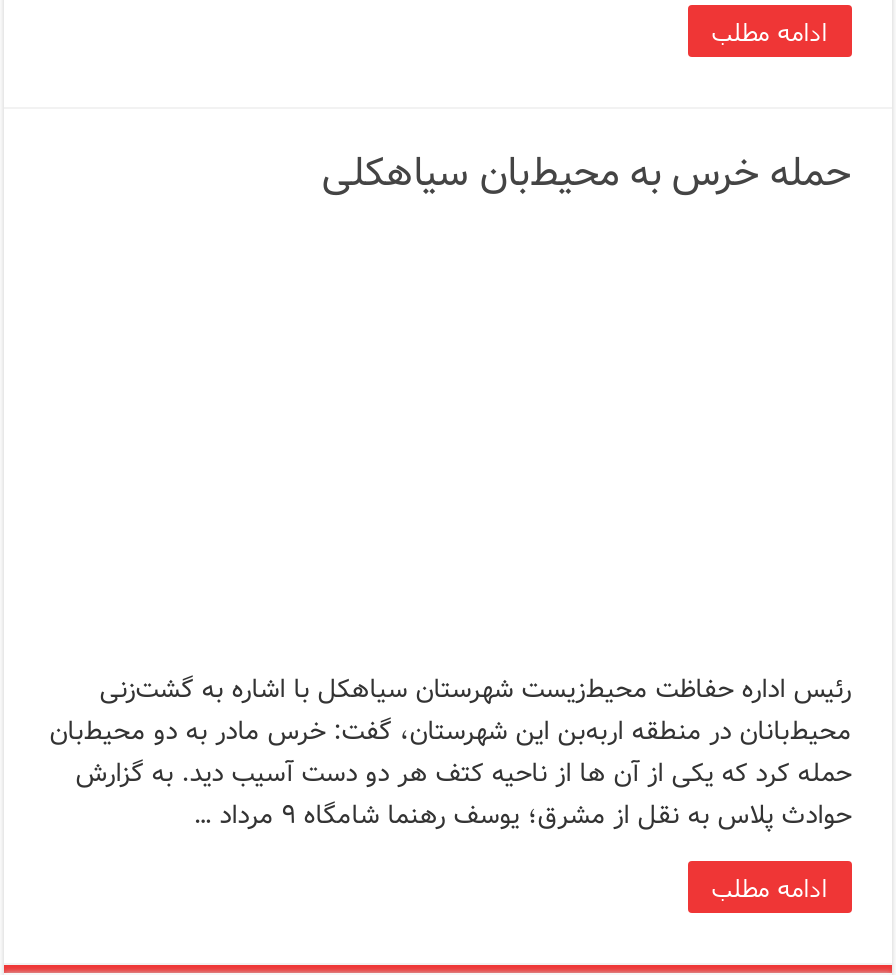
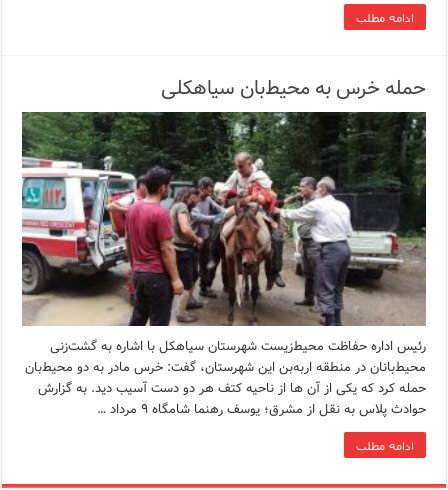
+ [image]
